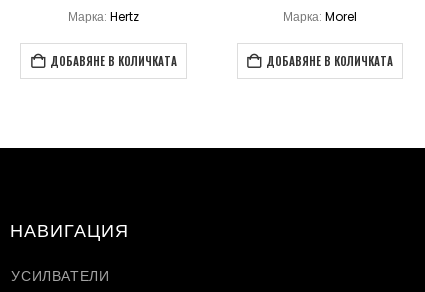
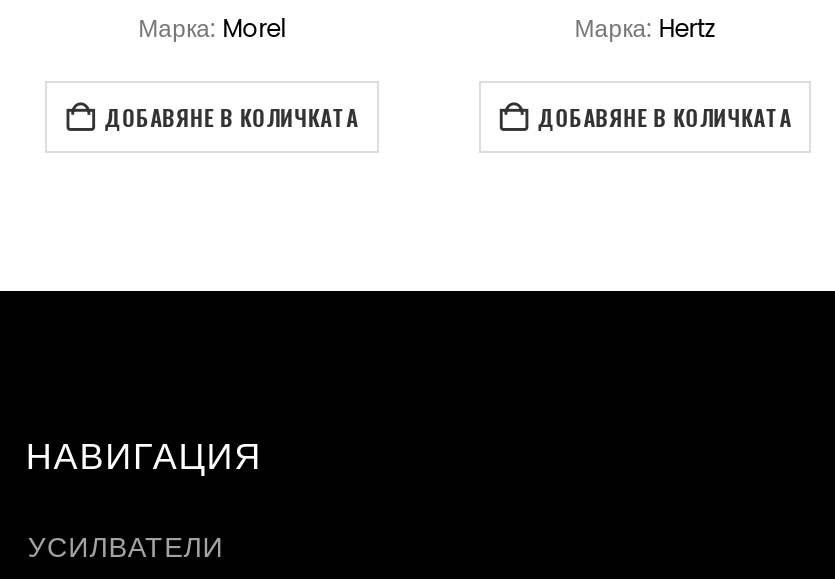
- Марка: Morel
+ Марка: Hertz
